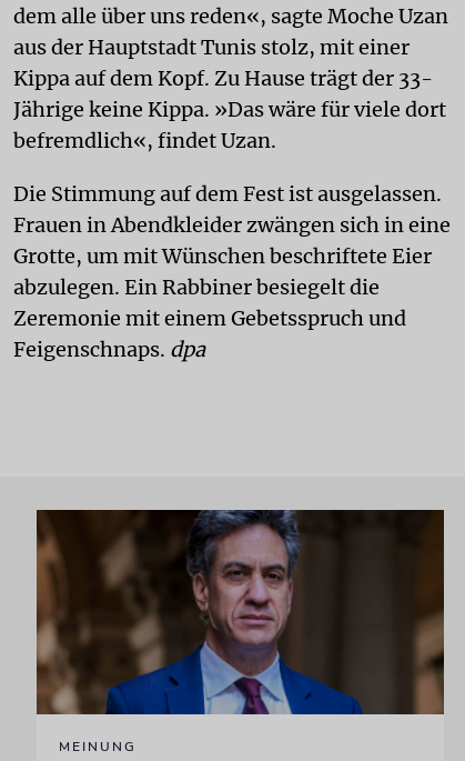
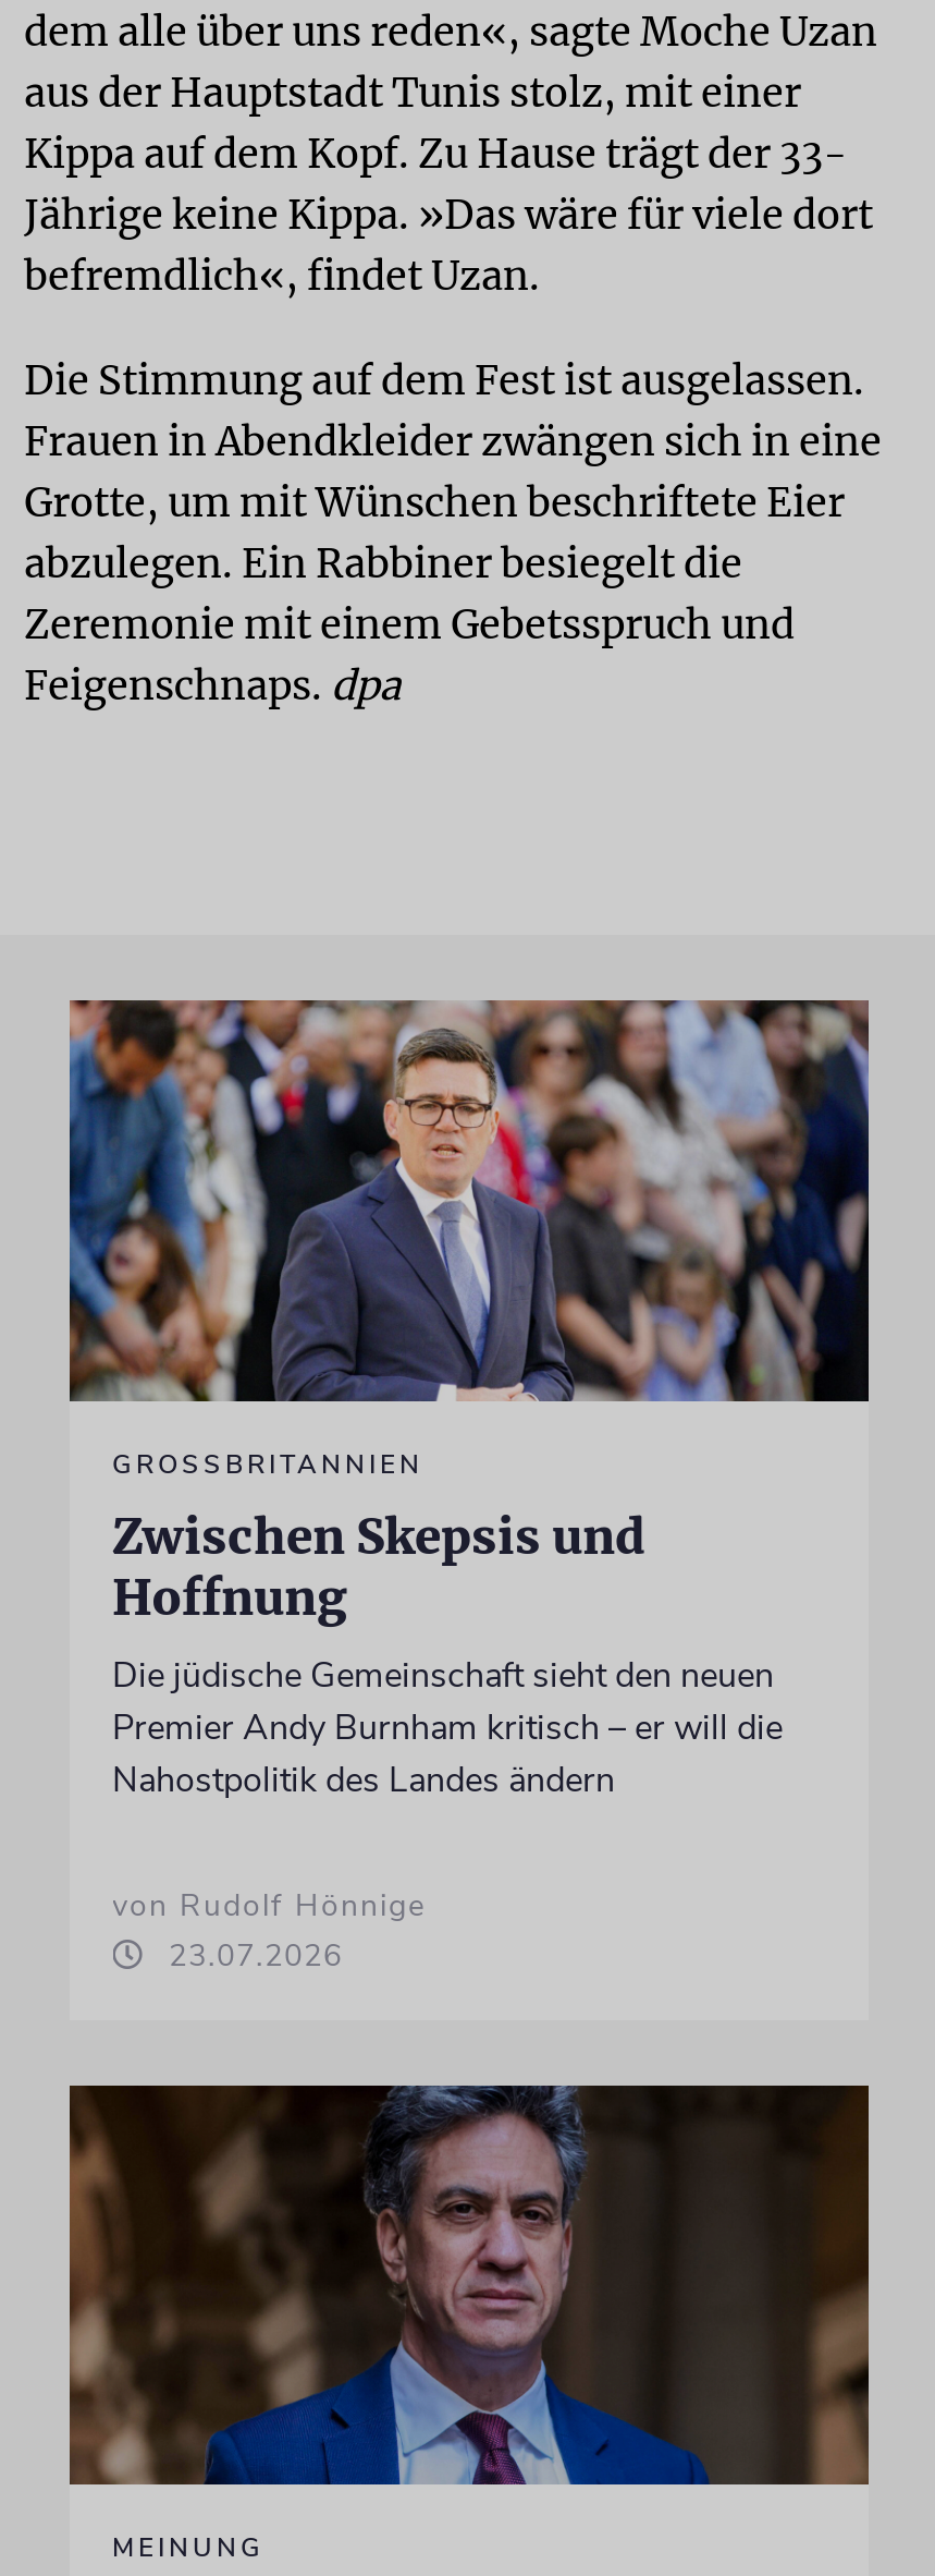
+ [image]
+ GROSSBRITANNIEN
+ Zwischen Skepsis und
+ Hoffnung
+ Die jüdische Gemeinschaft sieht den neuen
+ Premier Andy Burnham kritisch – er will die
+ Nahostpolitik des Landes ändern
+ von Rudolf Hönnige
+ 23.07.2026
